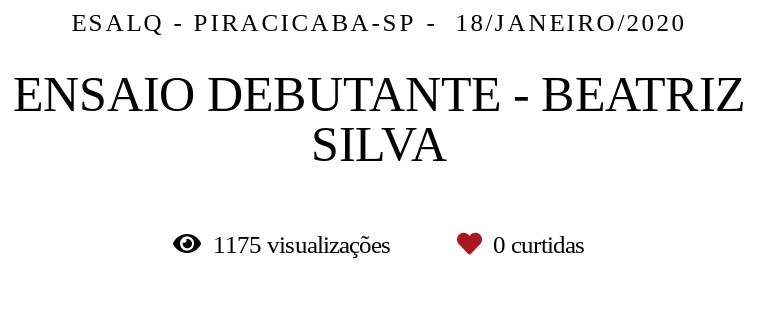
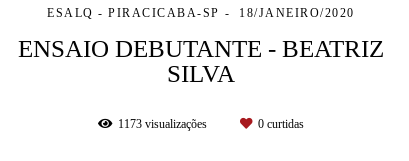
- 1175 visualizações
+ 1173 visualizações
